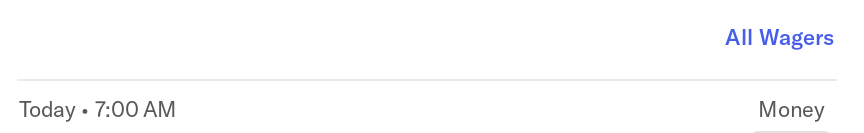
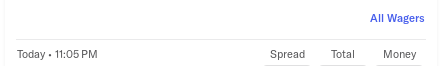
- Today • 7:00 AM
+ Today • 11:05 PM
+ Spread
+ Total
